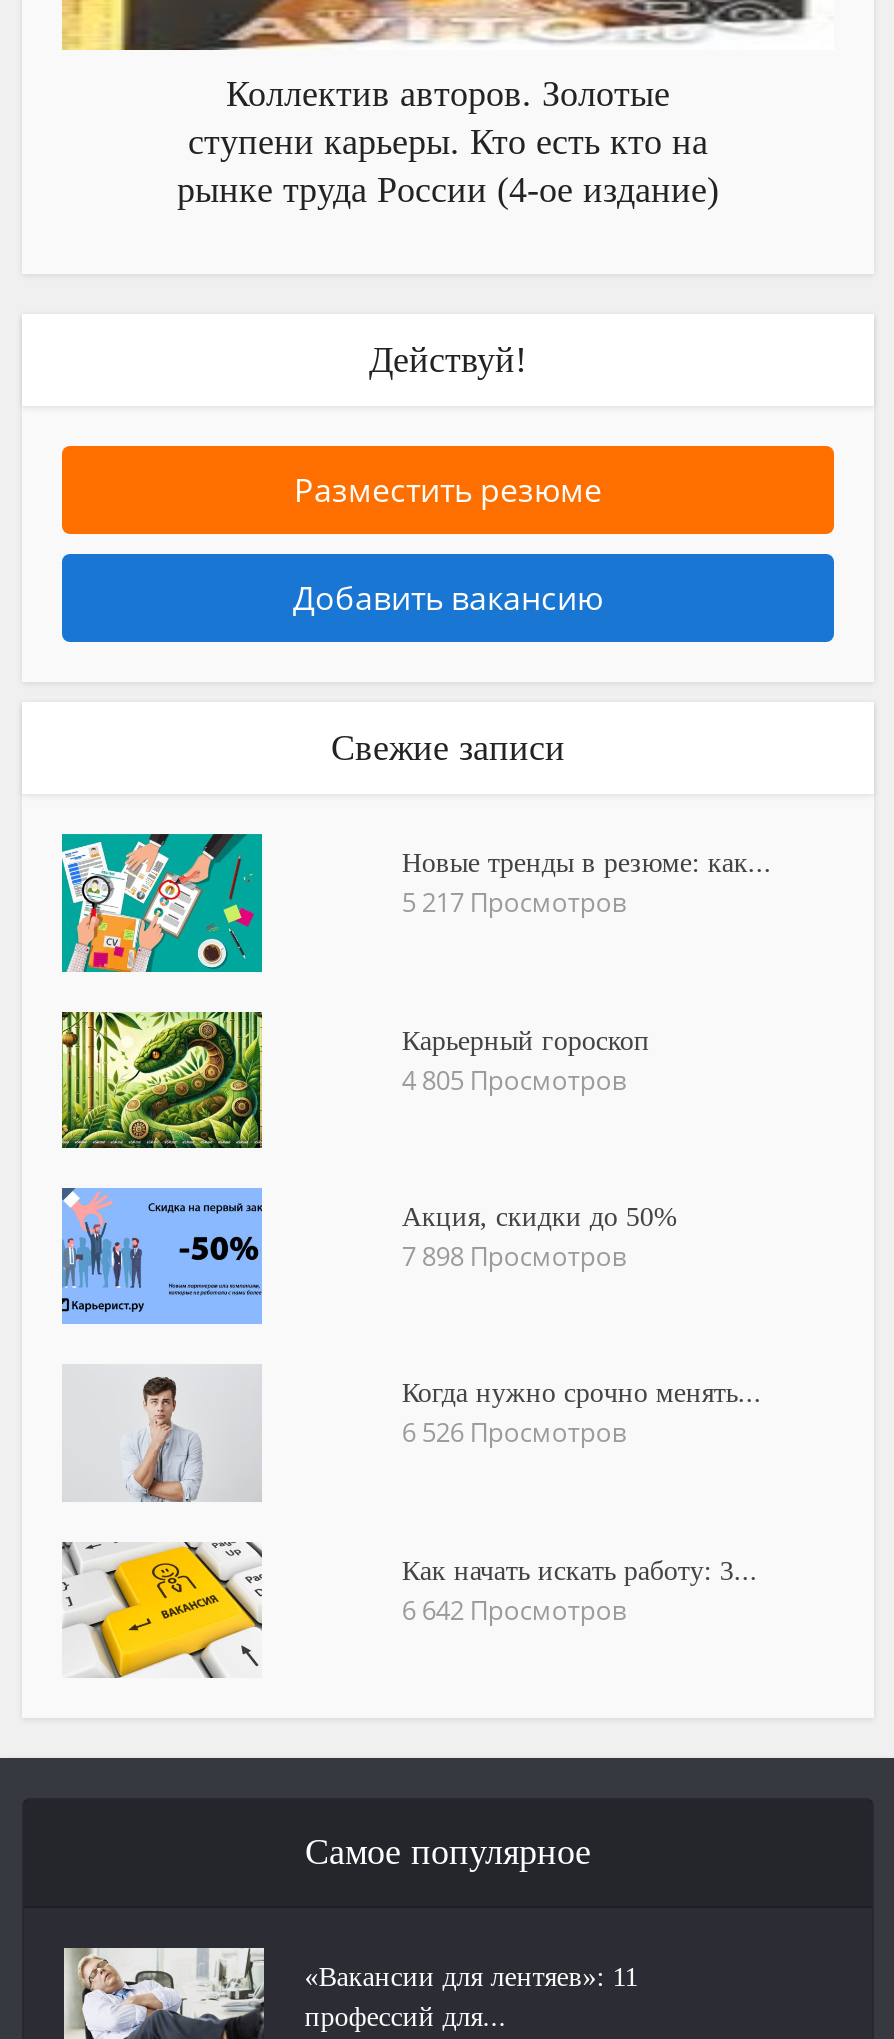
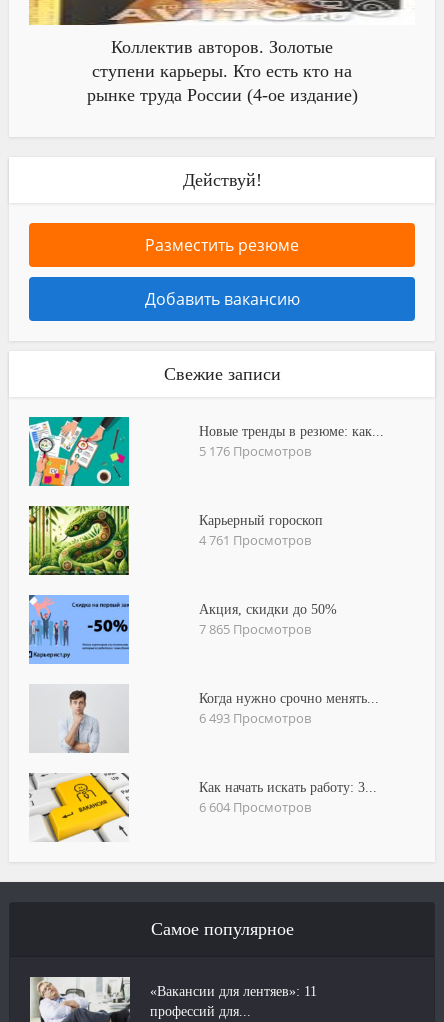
- 5 217 Просмотров
+ 5 176 Просмотров

- 4 805 Просмотров
+ 4 761 Просмотров

- 7 898 Просмотров
+ 7 865 Просмотров

- 6 526 Просмотров
+ 6 493 Просмотров

- 6 642 Просмотров
+ 6 604 Просмотров
